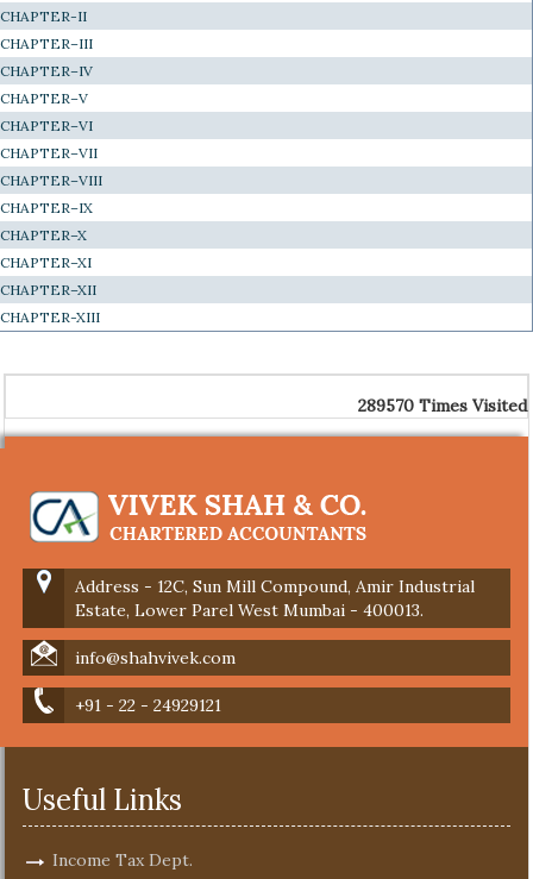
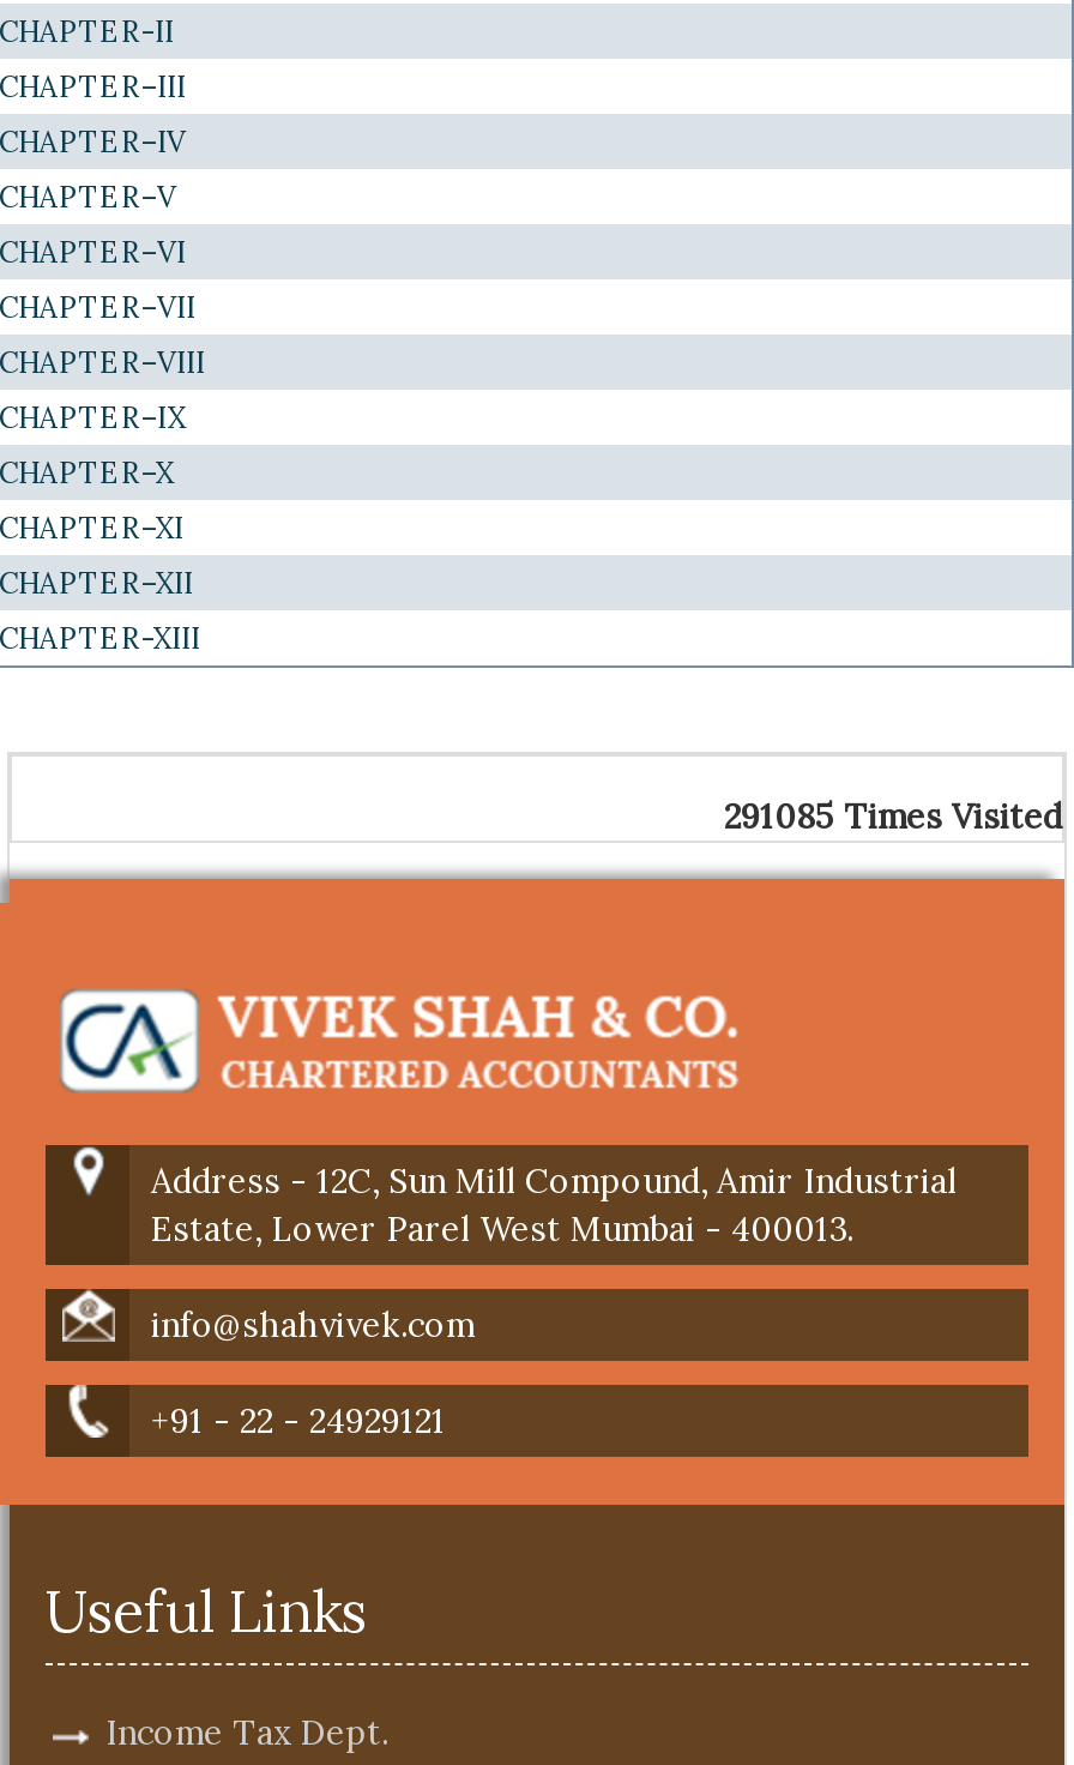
- 289570 Times Visited
+ 291085 Times Visited
